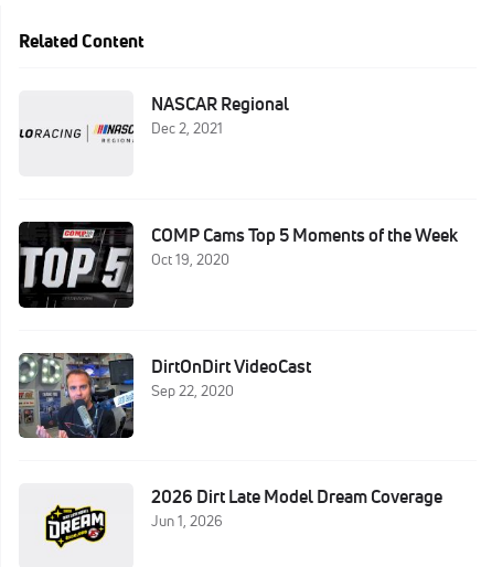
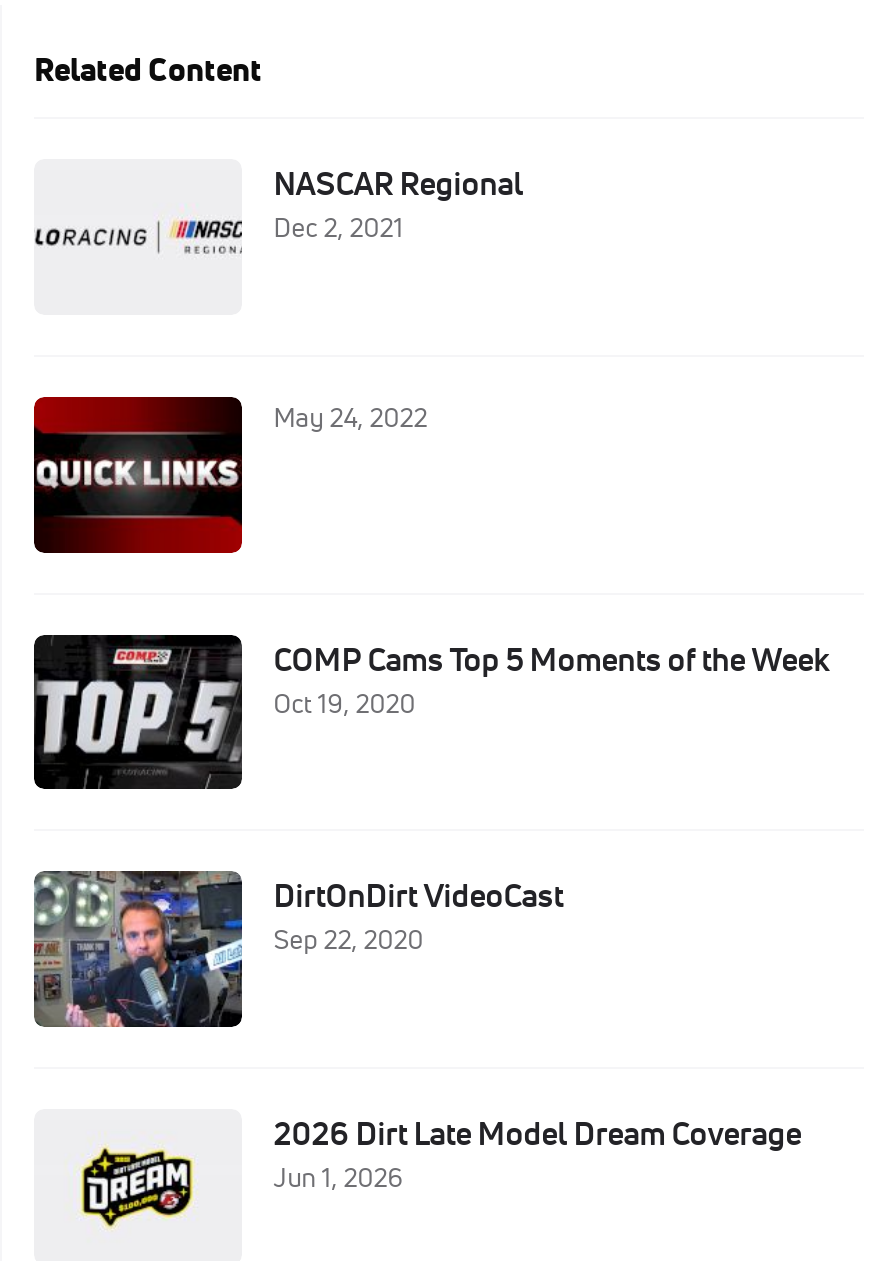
+ [image]
+ May 24, 2022
